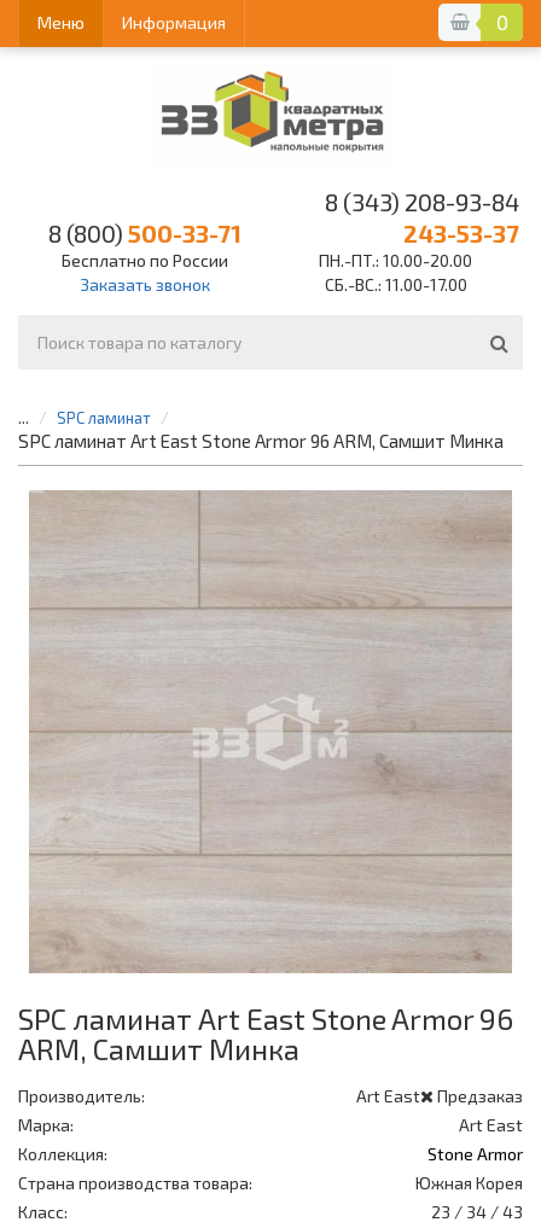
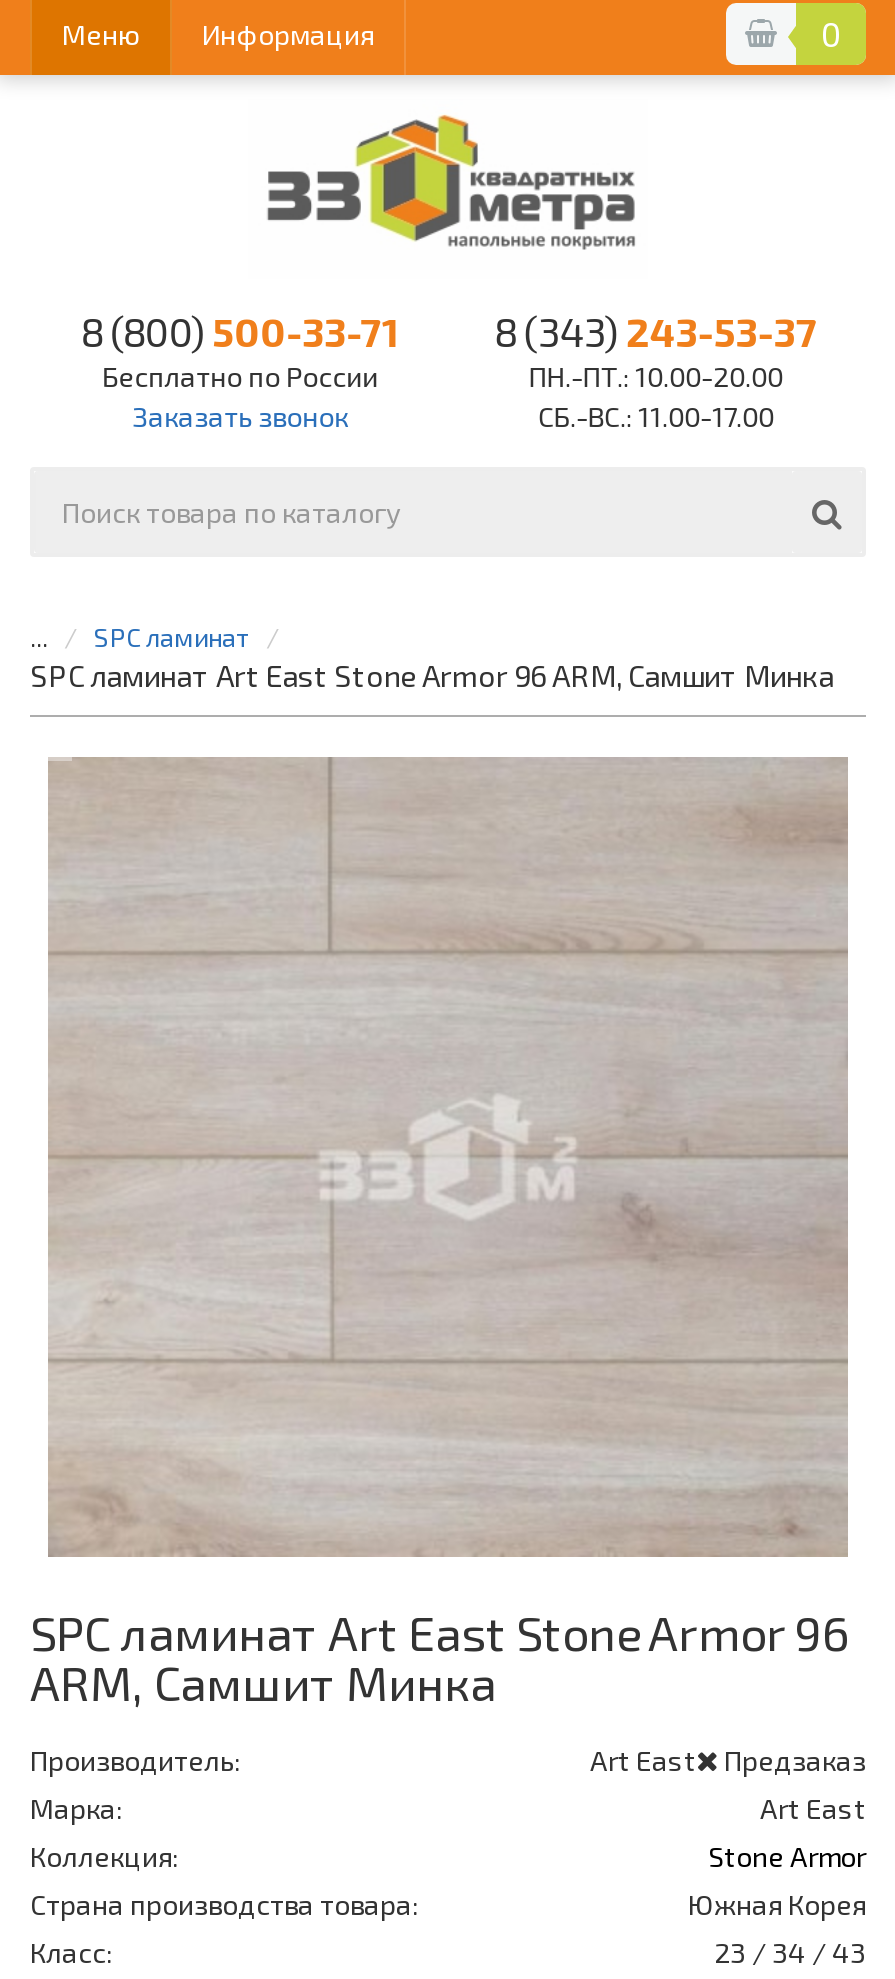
- 8 (343) 208-93-84
- 243-53-37
+ 8 (343) 243-53-37
